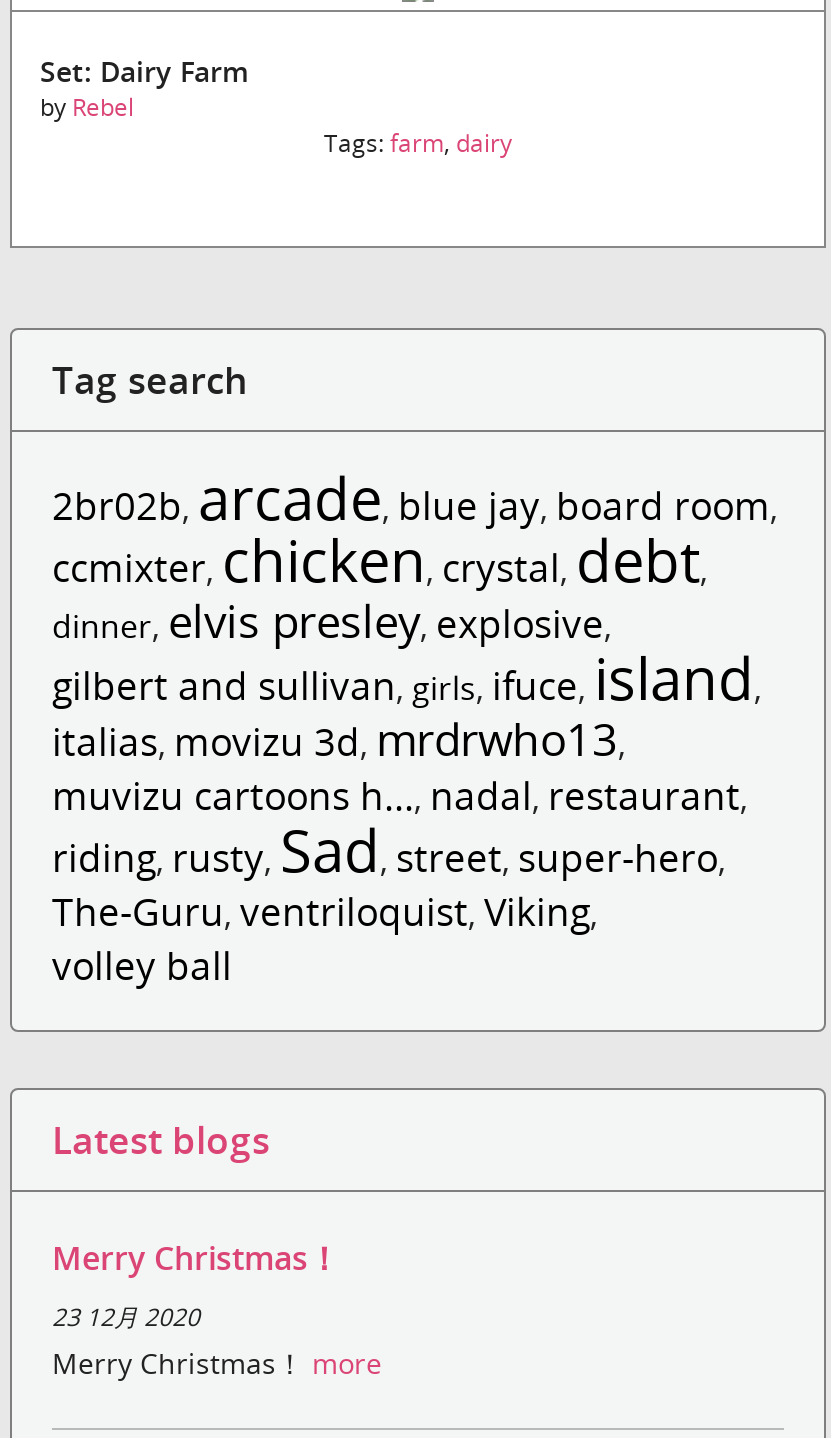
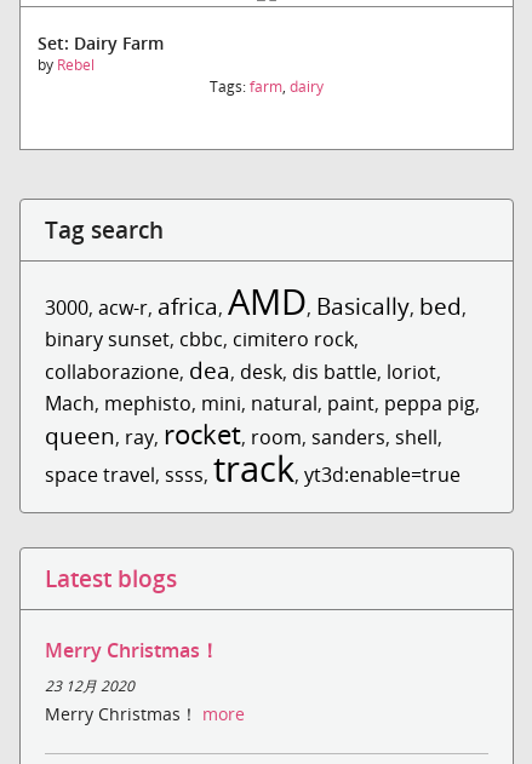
- 2br02b,arcade,blue jay,board room,
- ccmixter,chicken,crystal,debt,
- dinner, elvis presley, explosive,
- gilbert and sullivan,girls,ifuce,island,
- italias, movizu 3d, mrdrwho13,
- muvizu cartoons h..., nadal, restaurant,
- riding,rusty,Sad,street,super-hero,
- The-Guru, ventriloquist, Viking,
- volley ball
+ 3000, acw-r, africa, AMD, Basically, bed,
+ binary sunset, cbbc, cimitero rock,
+ collaborazione, dea, desk, dis battle, loriot,
+ Mach, mephisto, mini, natural, paint, peppa pig,
+ queen, ray, rocket, room, sanders, shell,
+ space travel, ssss,track,yt3d:enable=true
